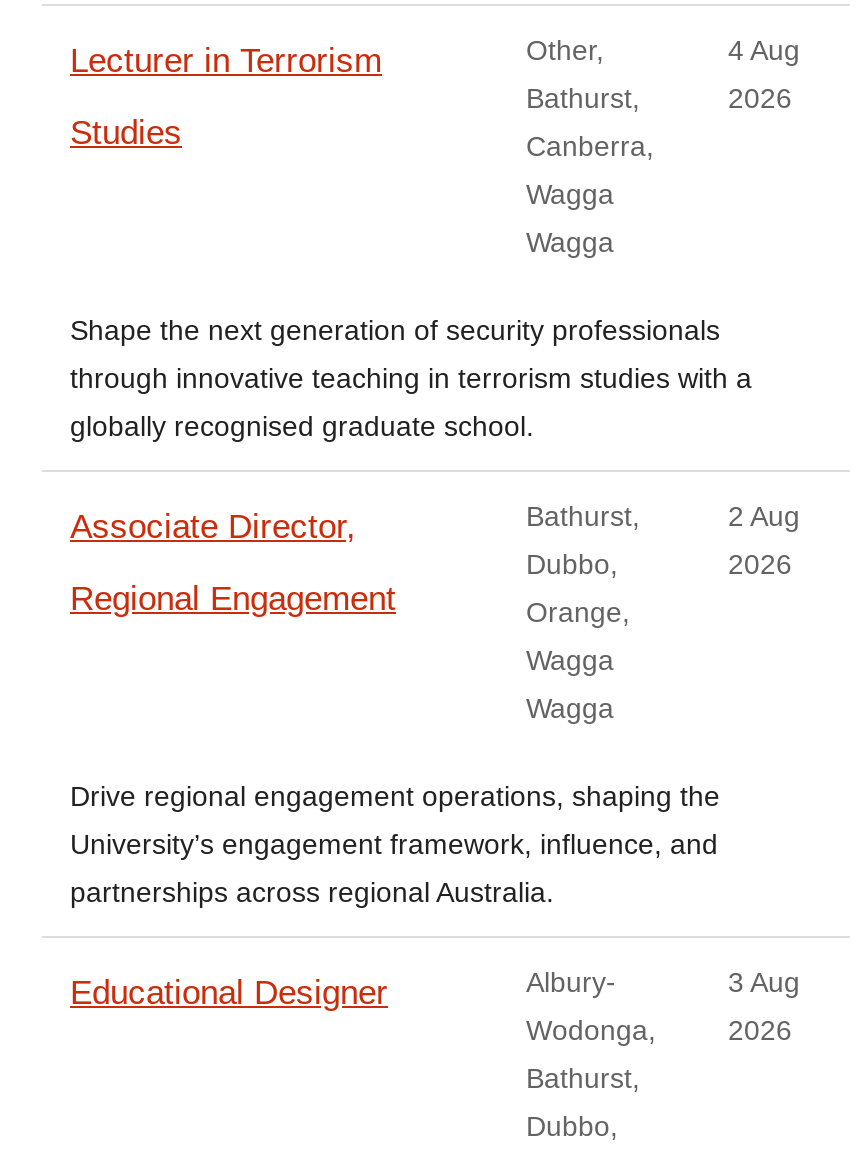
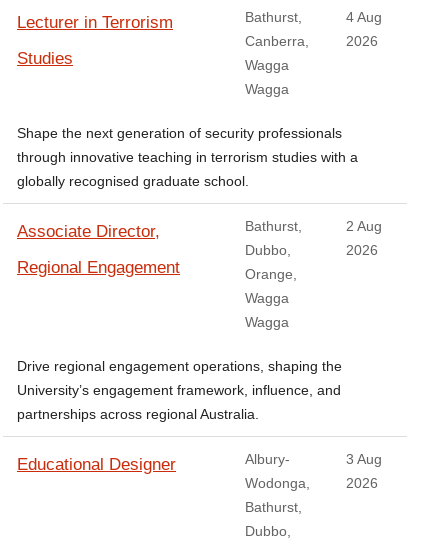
- Other,
